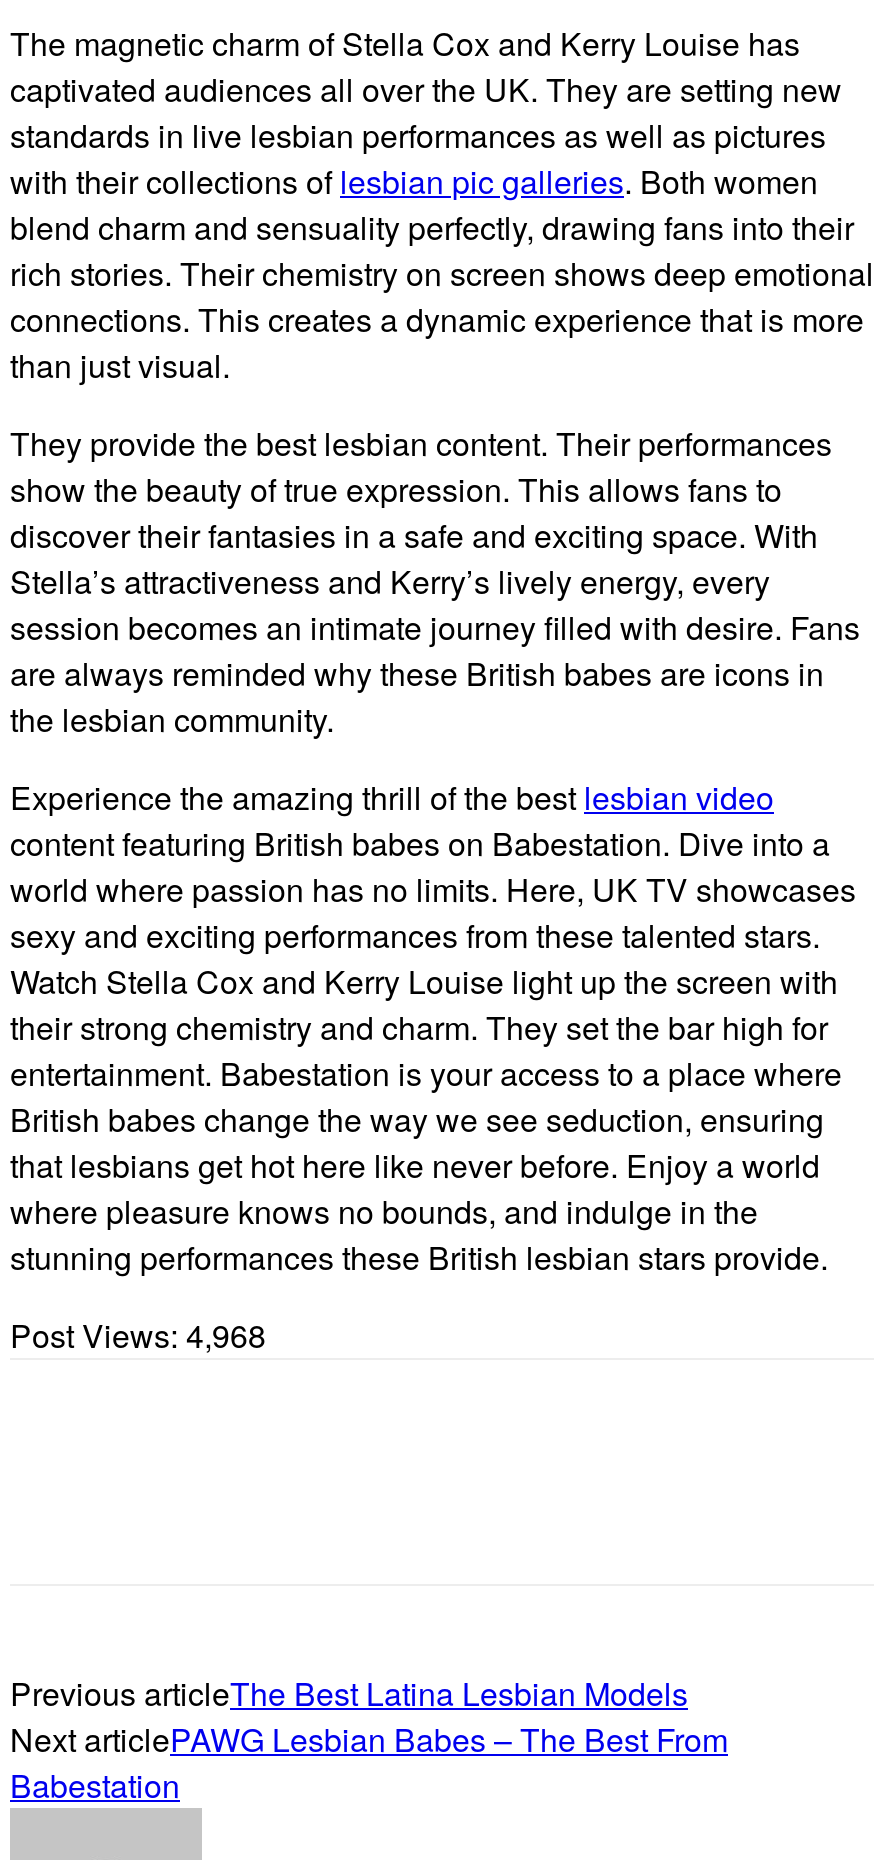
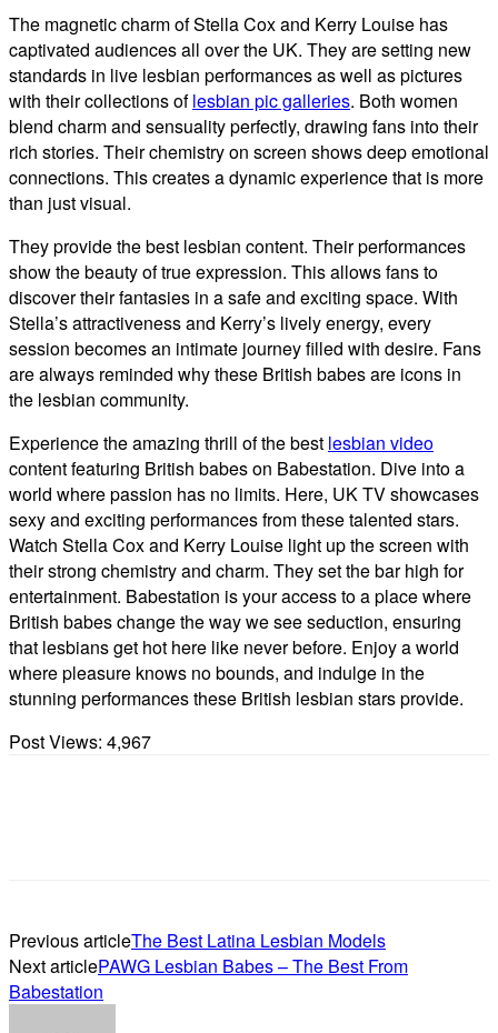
- Post Views: 4,968
+ Post Views: 4,967
